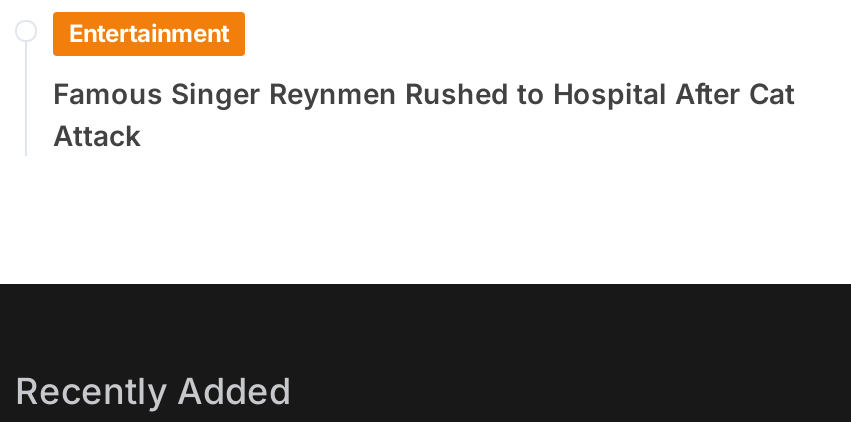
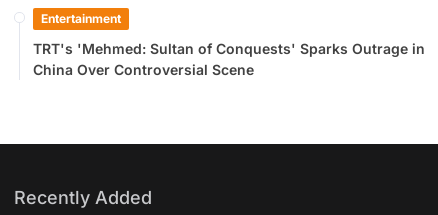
- Famous Singer Reynmen Rushed to Hospital After Cat
- Attack
+ TRT's 'Mehmed: Sultan of Conquests' Sparks Outrage in
+ China Over Controversial Scene
